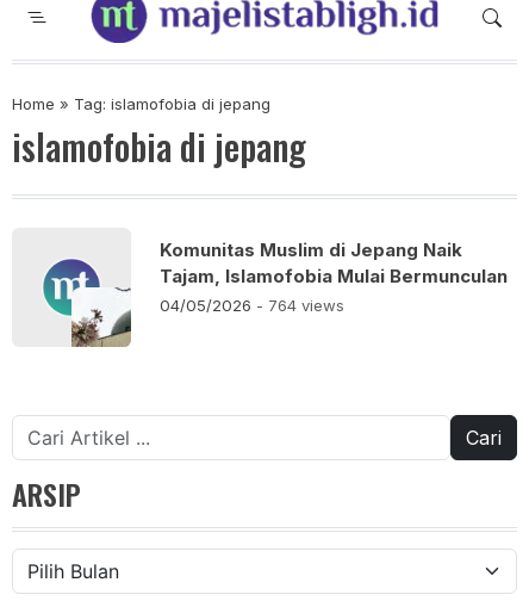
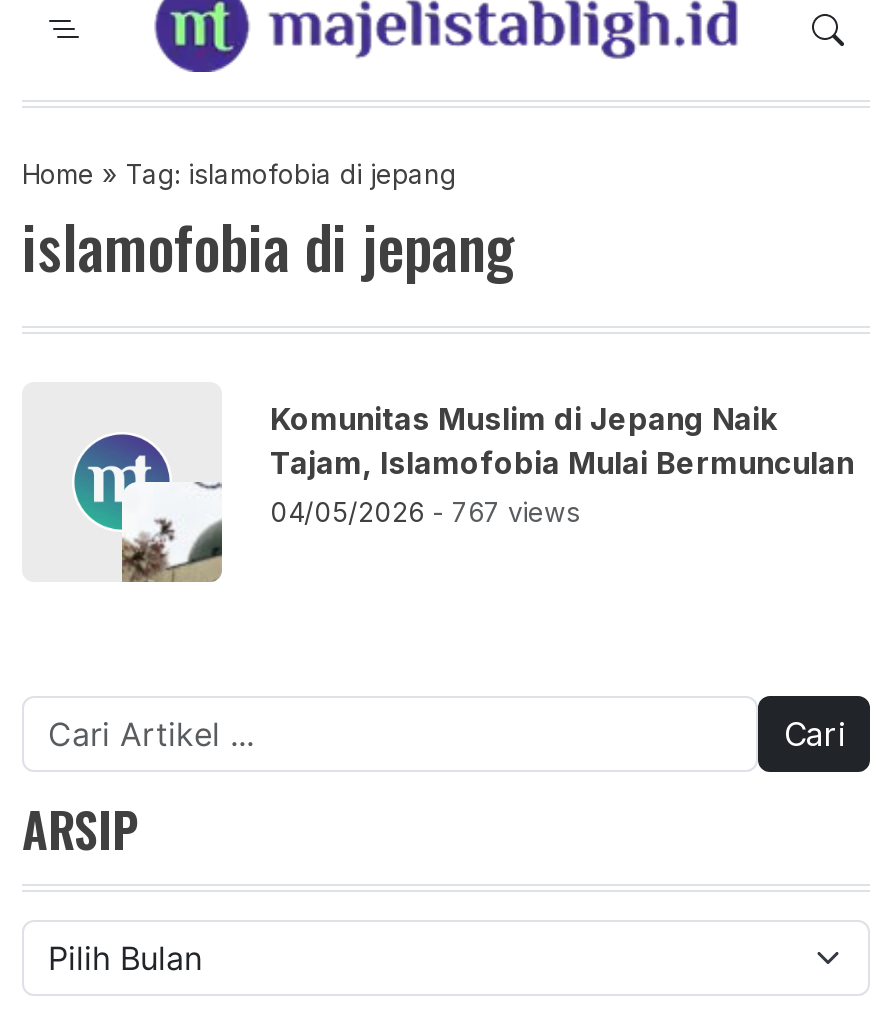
- 04/05/2026 - 764 views
+ 04/05/2026 - 767 views
